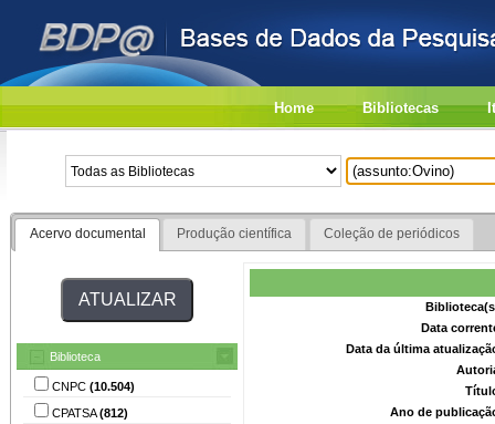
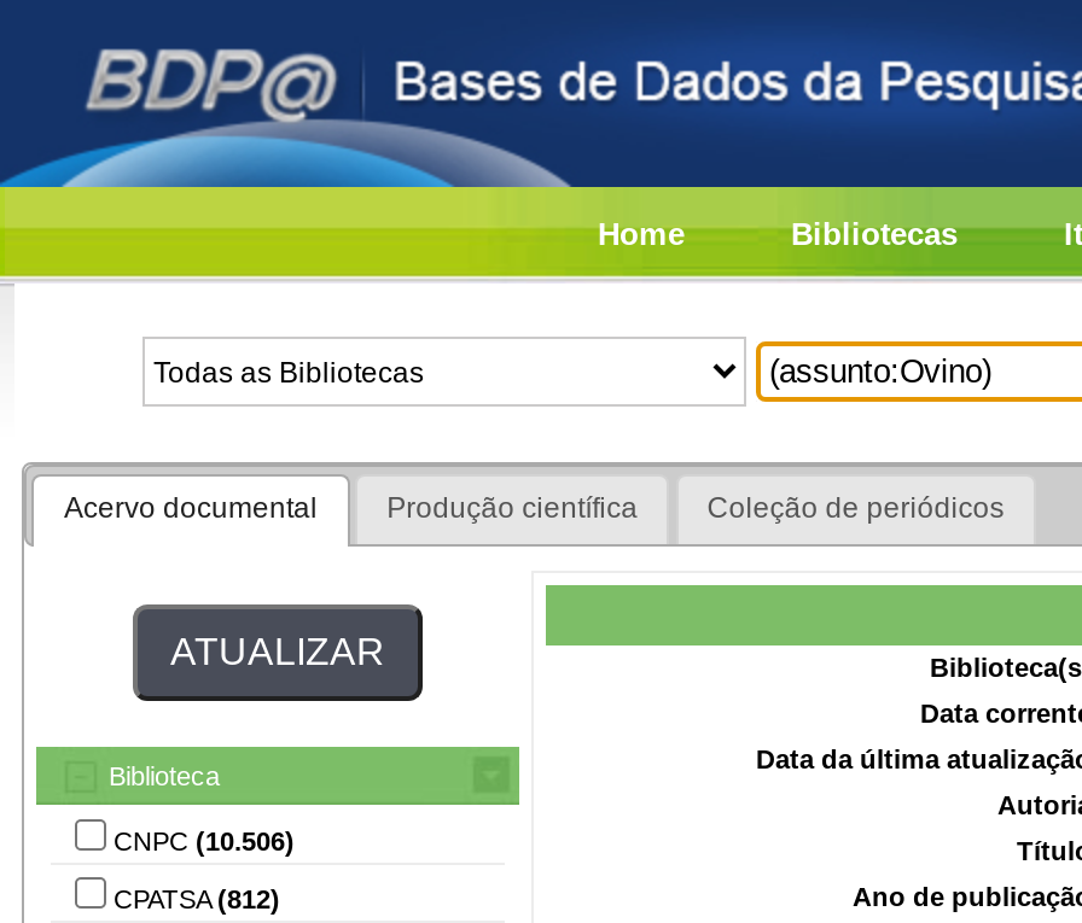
- CNPC (10.504)
+ CNPC (10.506)
